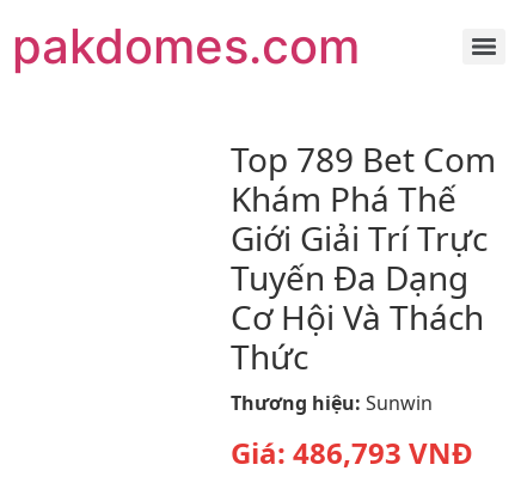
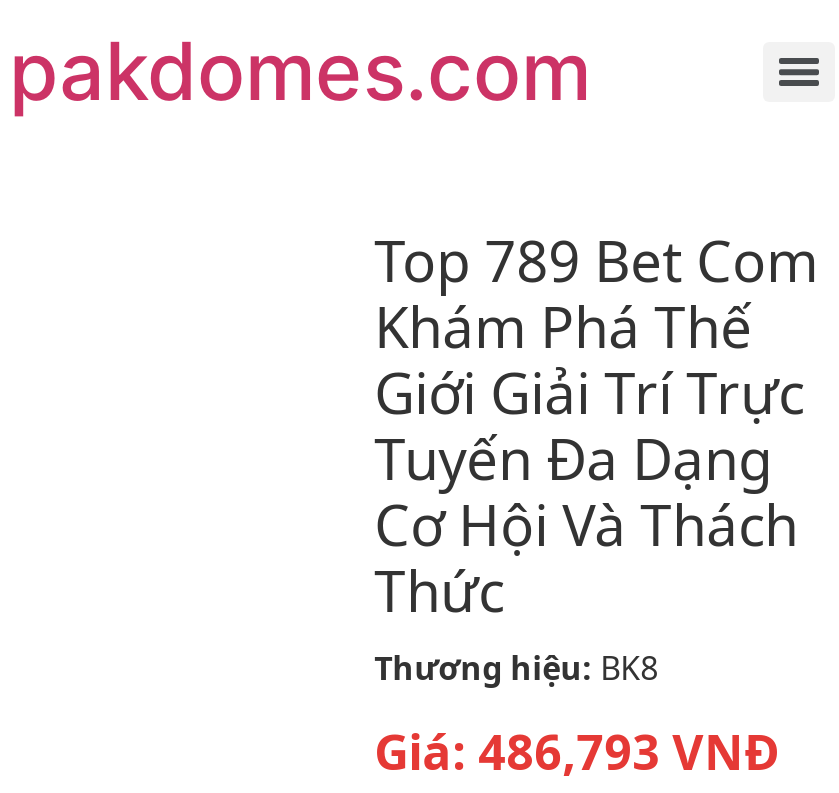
- Thương hiệu: Sunwin
+ Thương hiệu: BK8
